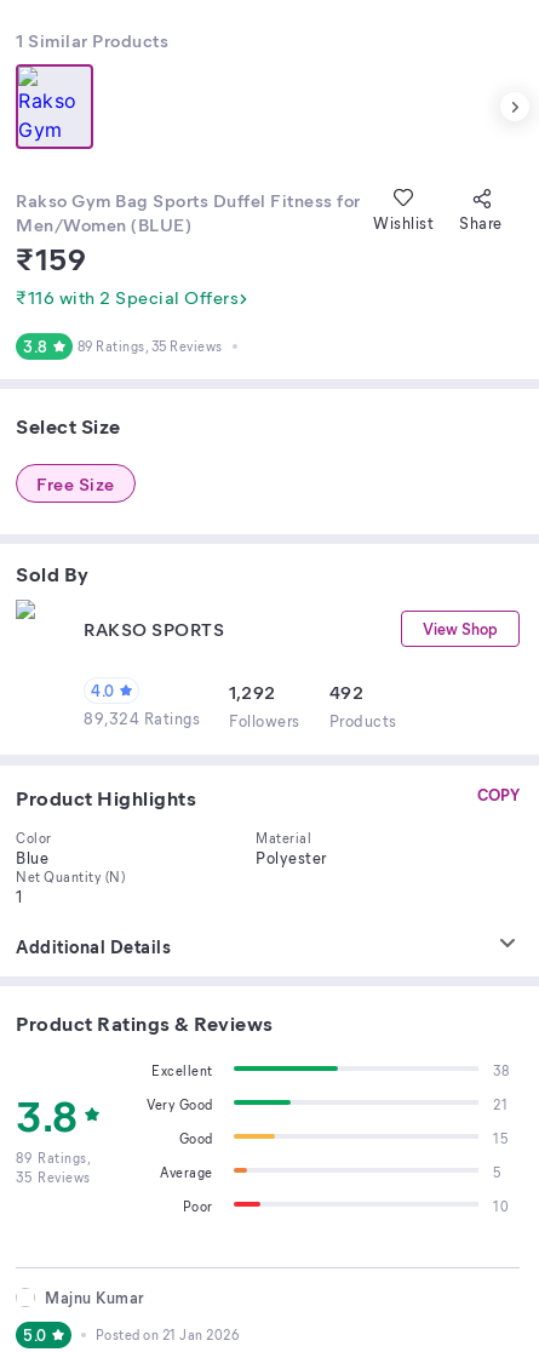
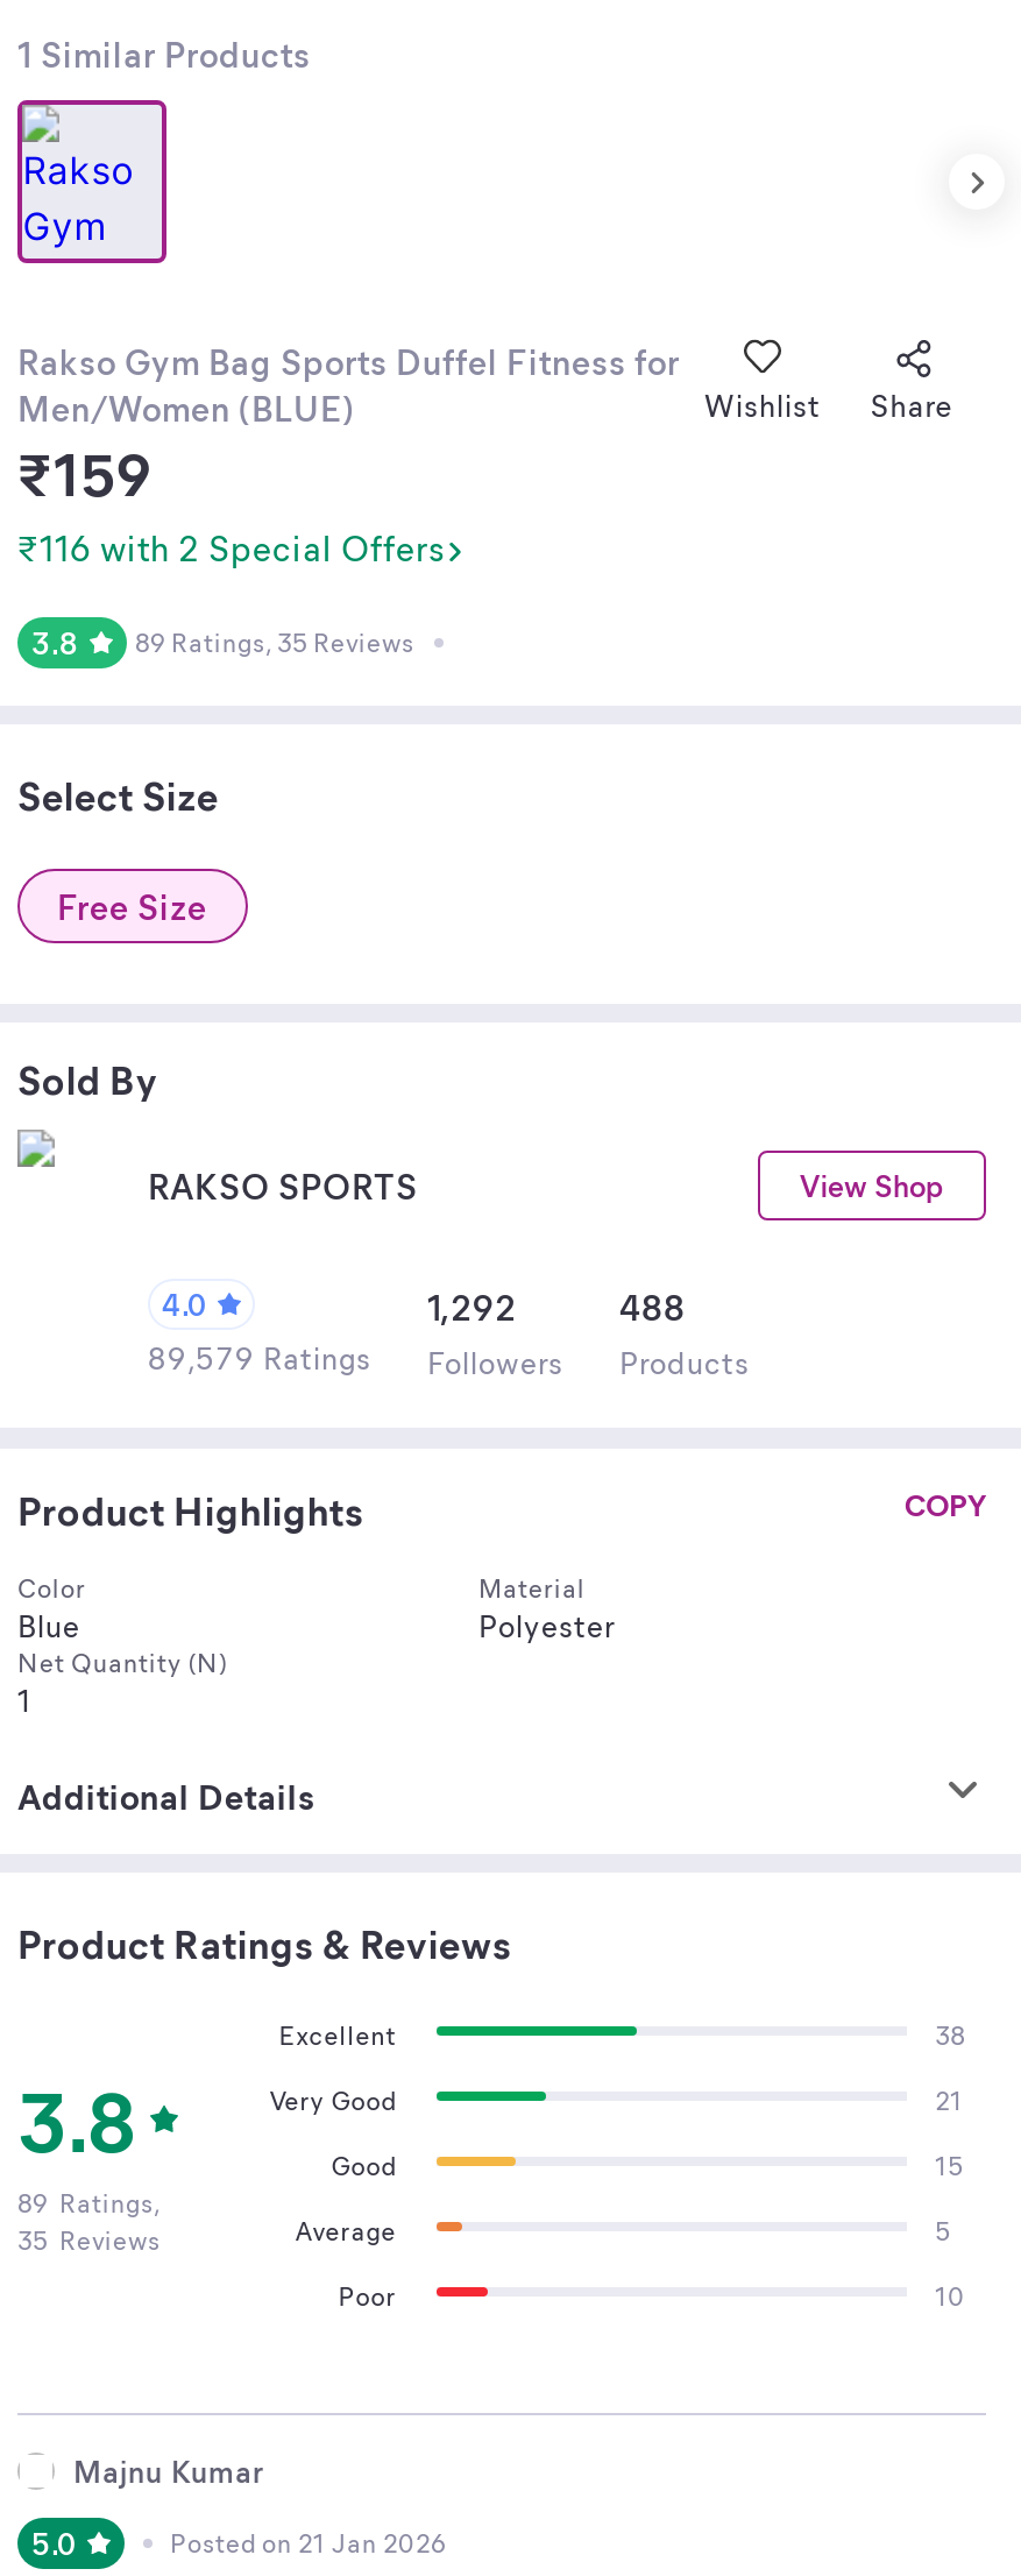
- 492
+ 488

- 89,324 Ratings Followers Products
+ 89,579 Ratings Followers Products
